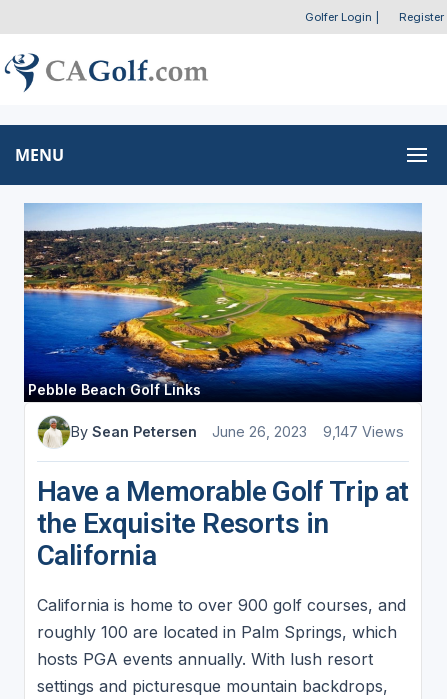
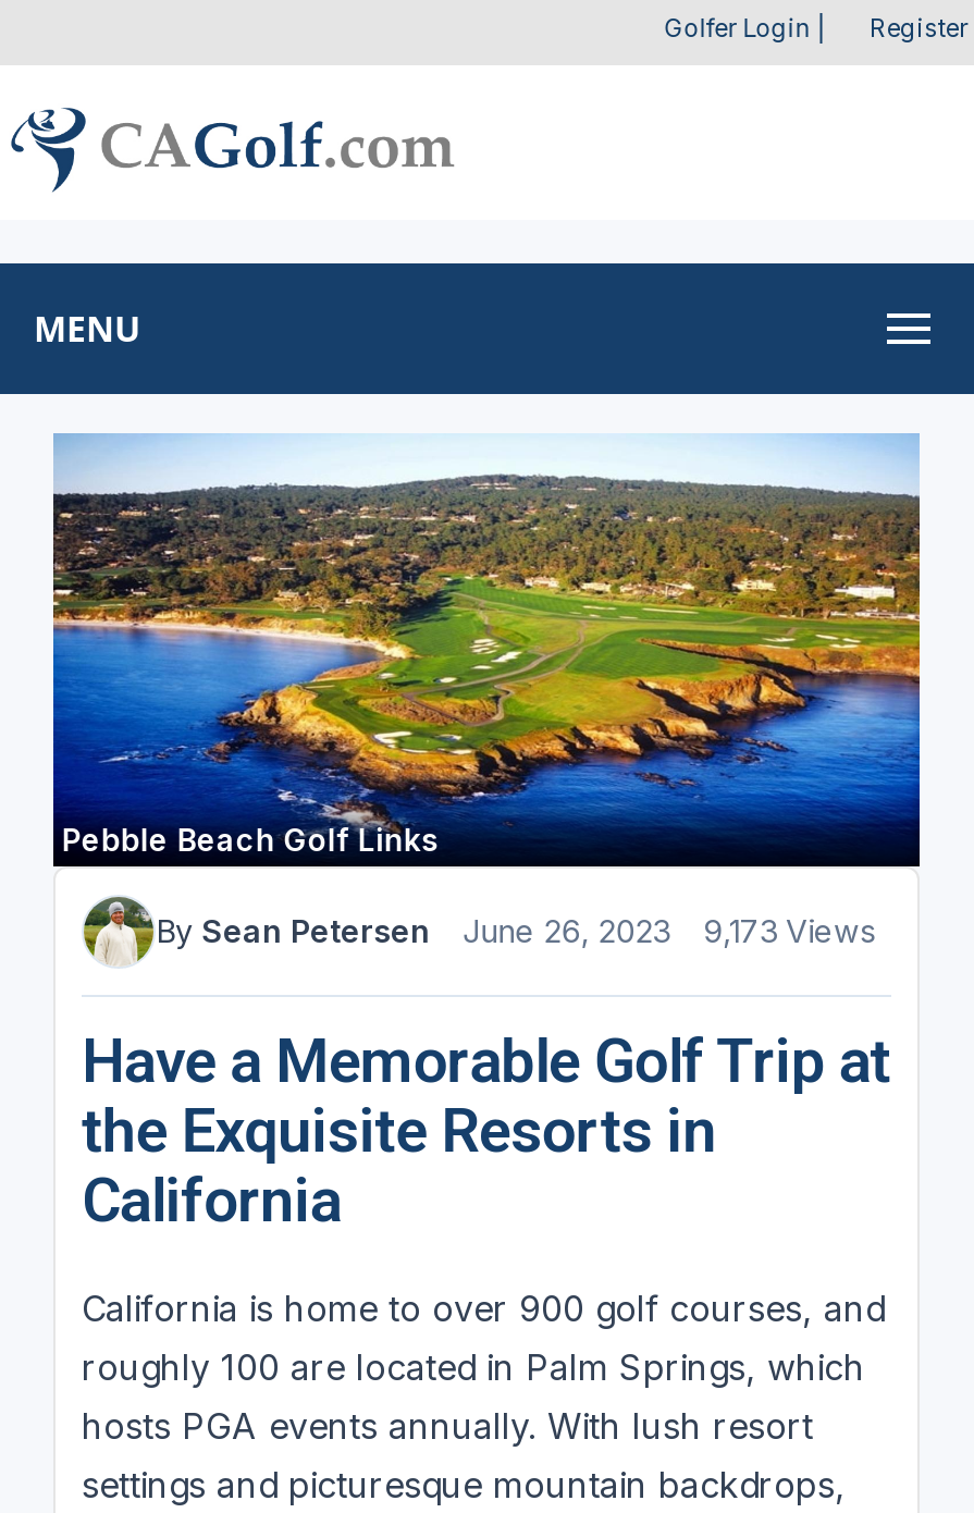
- By Sean Petersen June 26, 2023 9,147 Views
+ By Sean Petersen June 26, 2023 9,173 Views
